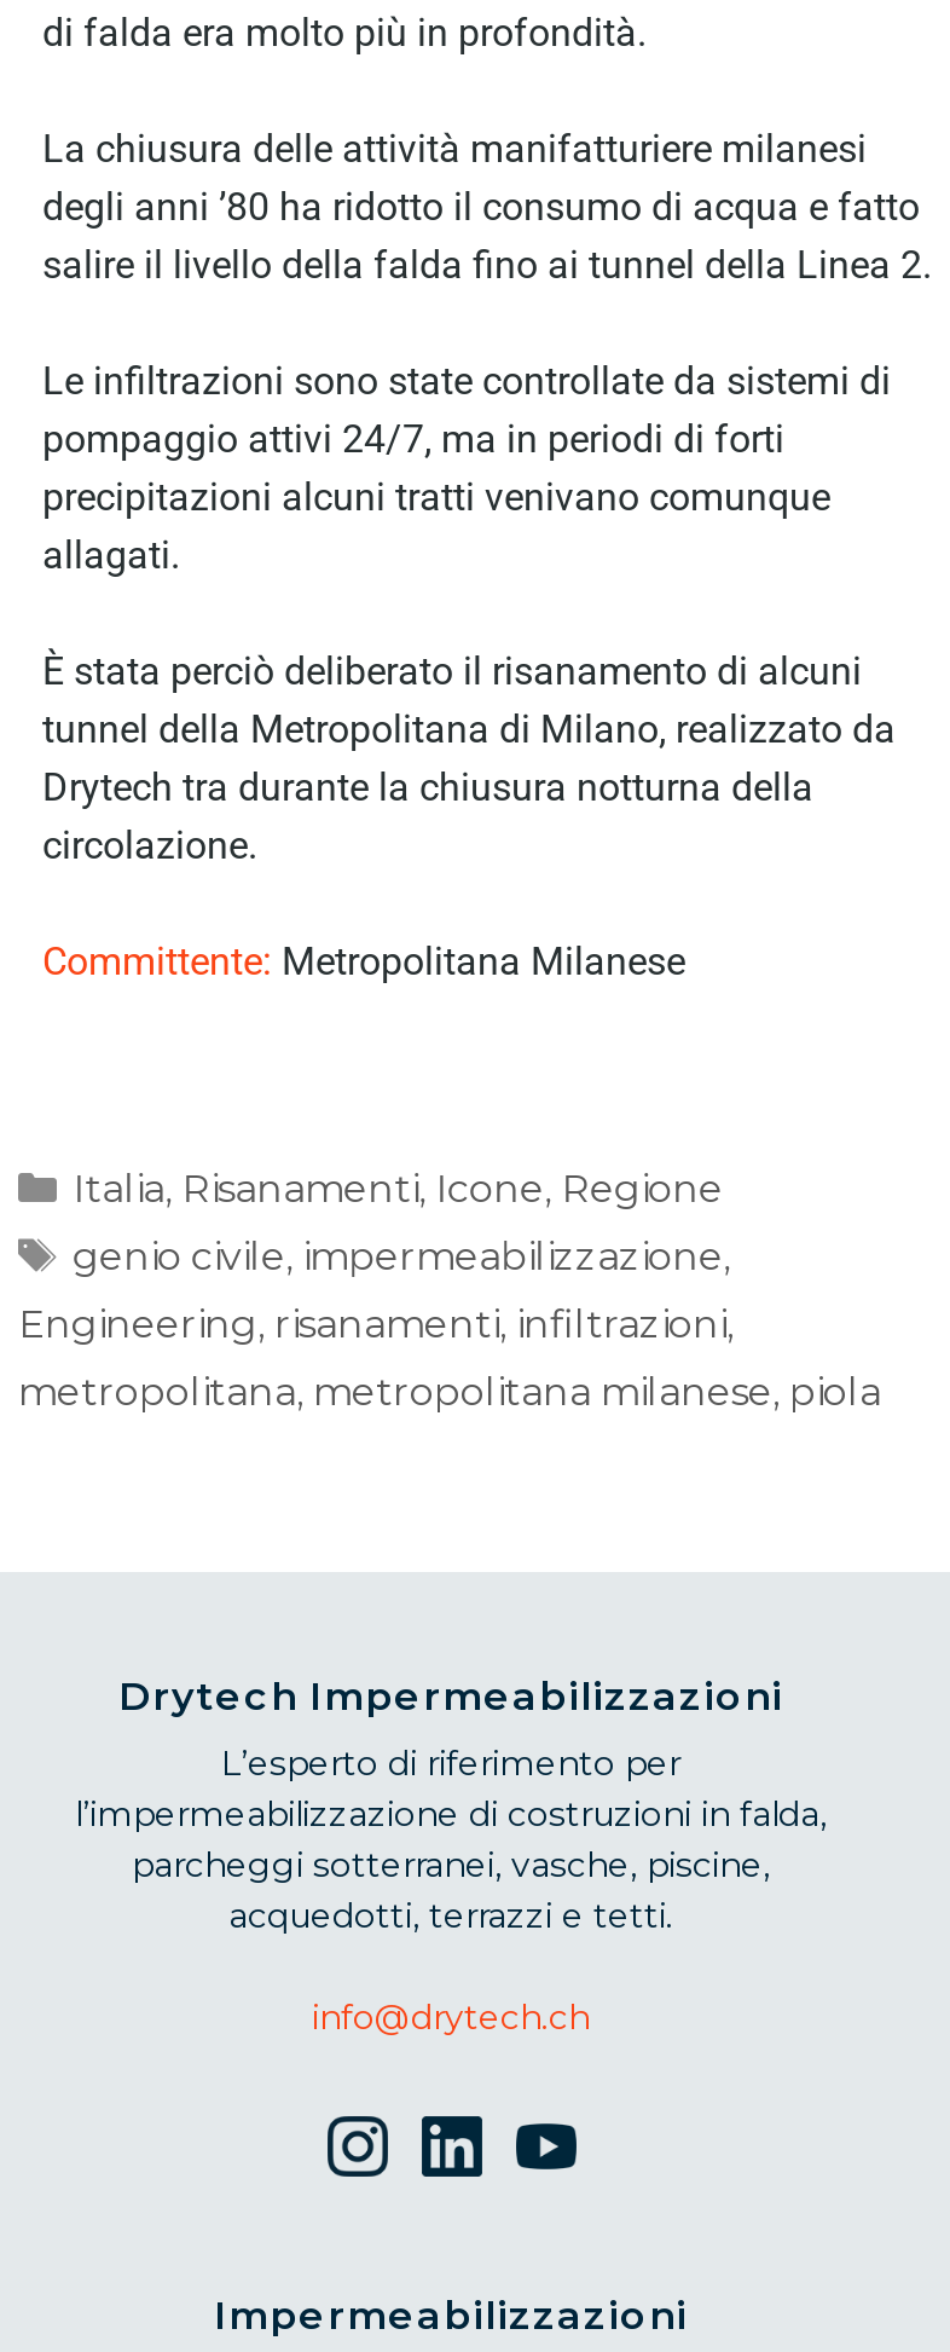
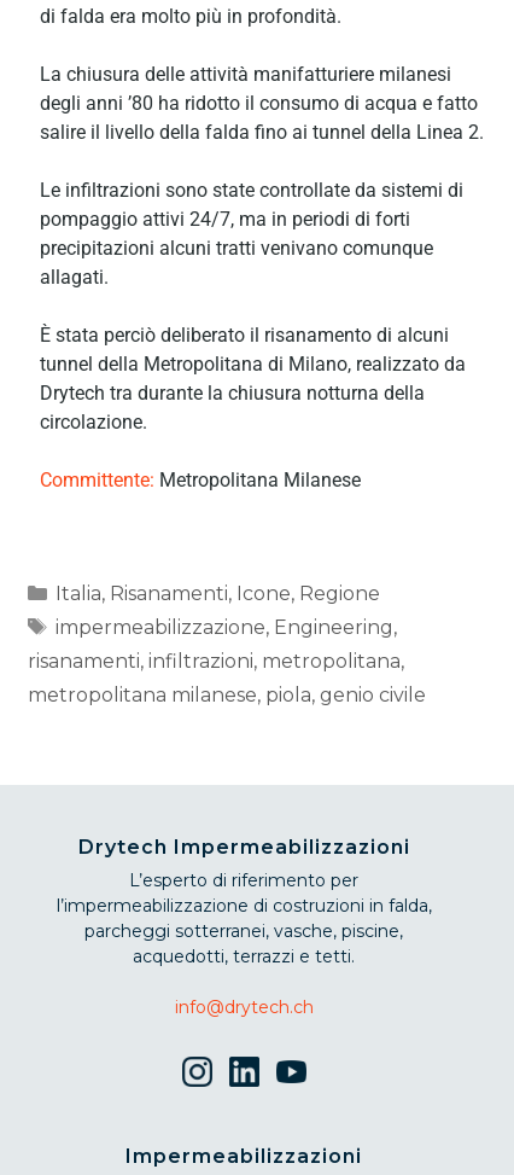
- genio civile, impermeabilizzazione,
+ impermeabilizzazione, Engineering,

- Engineering, risanamenti, infiltrazioni,
+ risanamenti, infiltrazioni, metropolitana,

- metropolitana, metropolitana milanese, piola
+ metropolitana milanese, piola, genio civile
